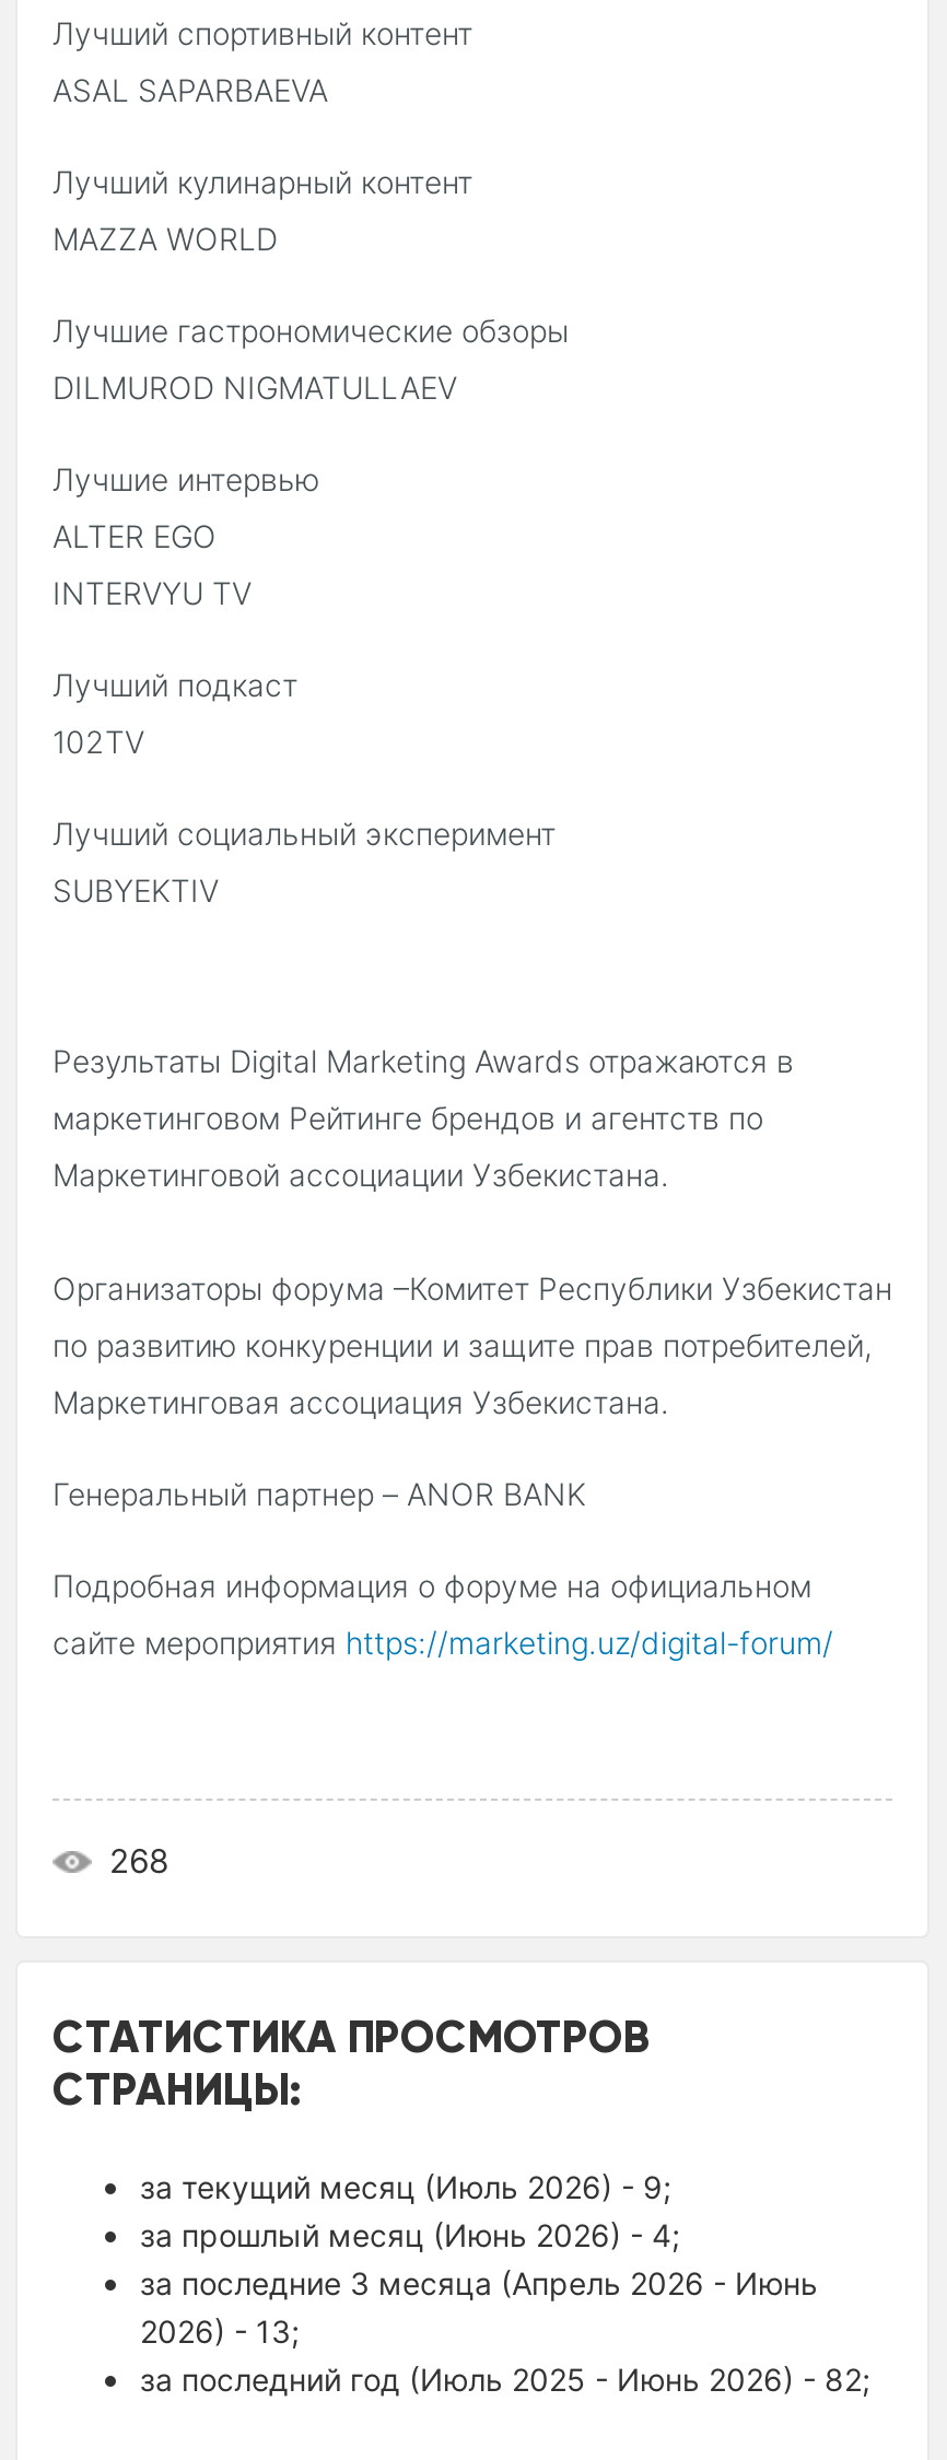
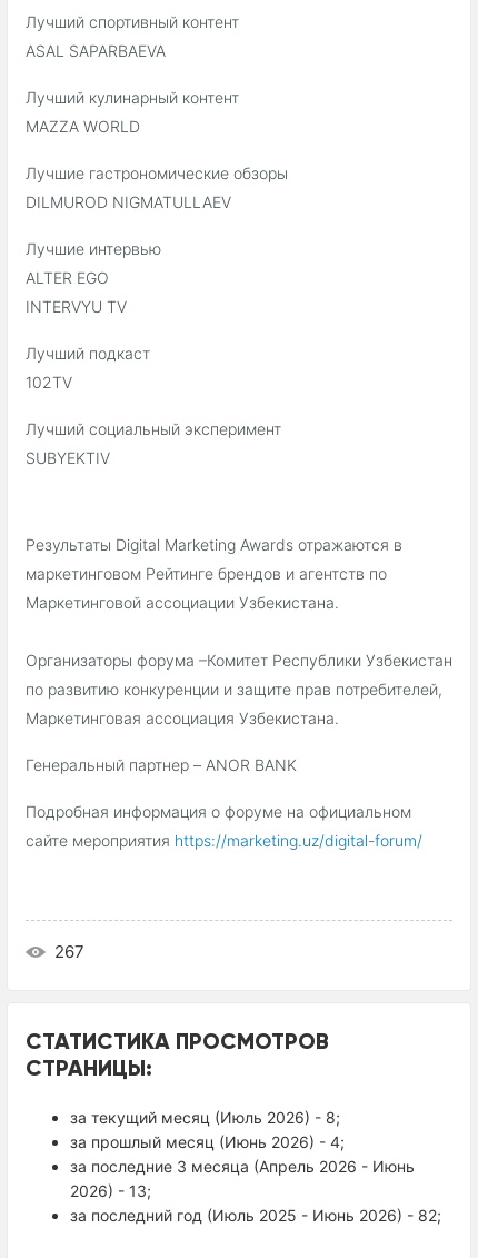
- 268
+ 267

- за текущий месяц (Июль 2026) - 9;
+ за текущий месяц (Июль 2026) - 8;
